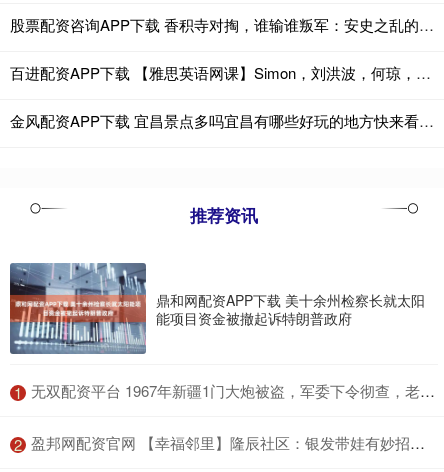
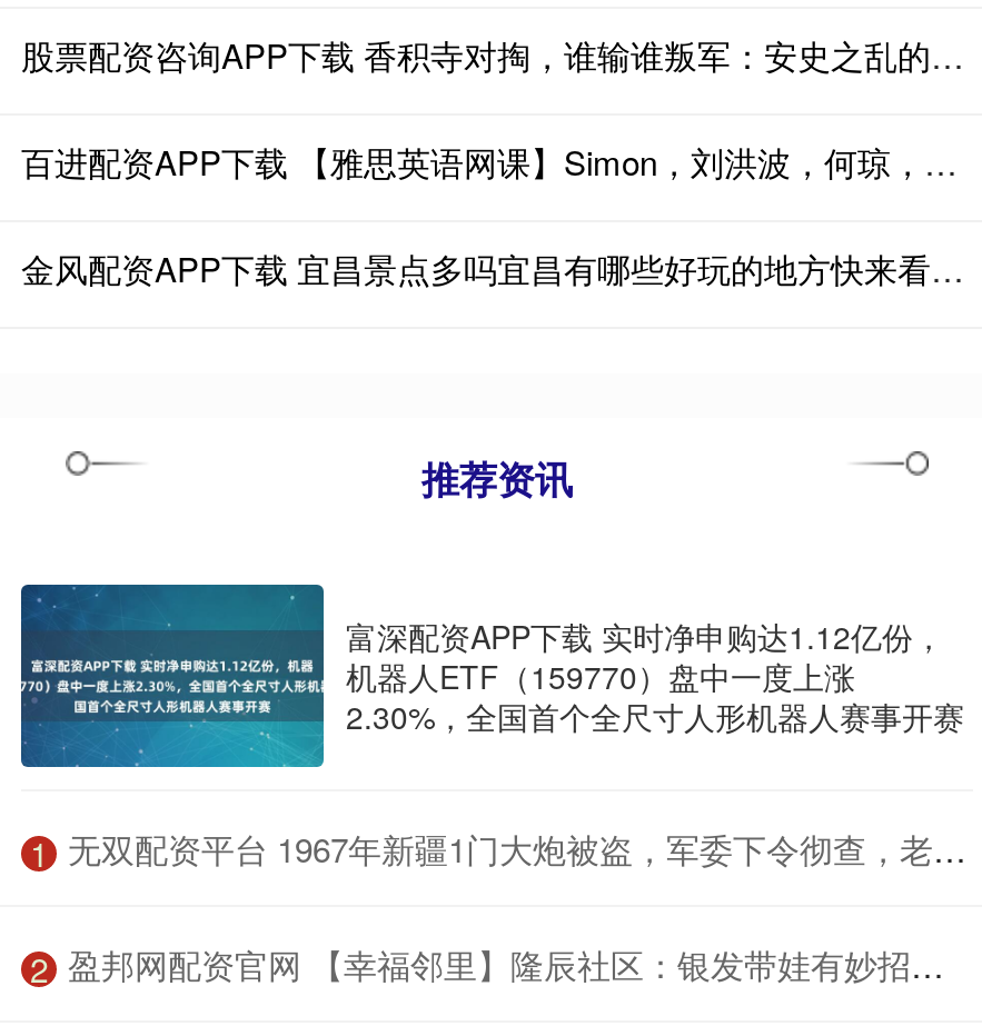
- [image]
- 鼎和网配资APP下载 美十余州检察长就太阳
- 能项目资金被撤起诉特朗普政府
+ [image]
+ 富深配资APP下载 实时净申购达1.12亿份，
+ 机器人ETF（159770）盘中一度上涨
+ 2.30%，全国首个全尺寸人形机器人赛事开赛
